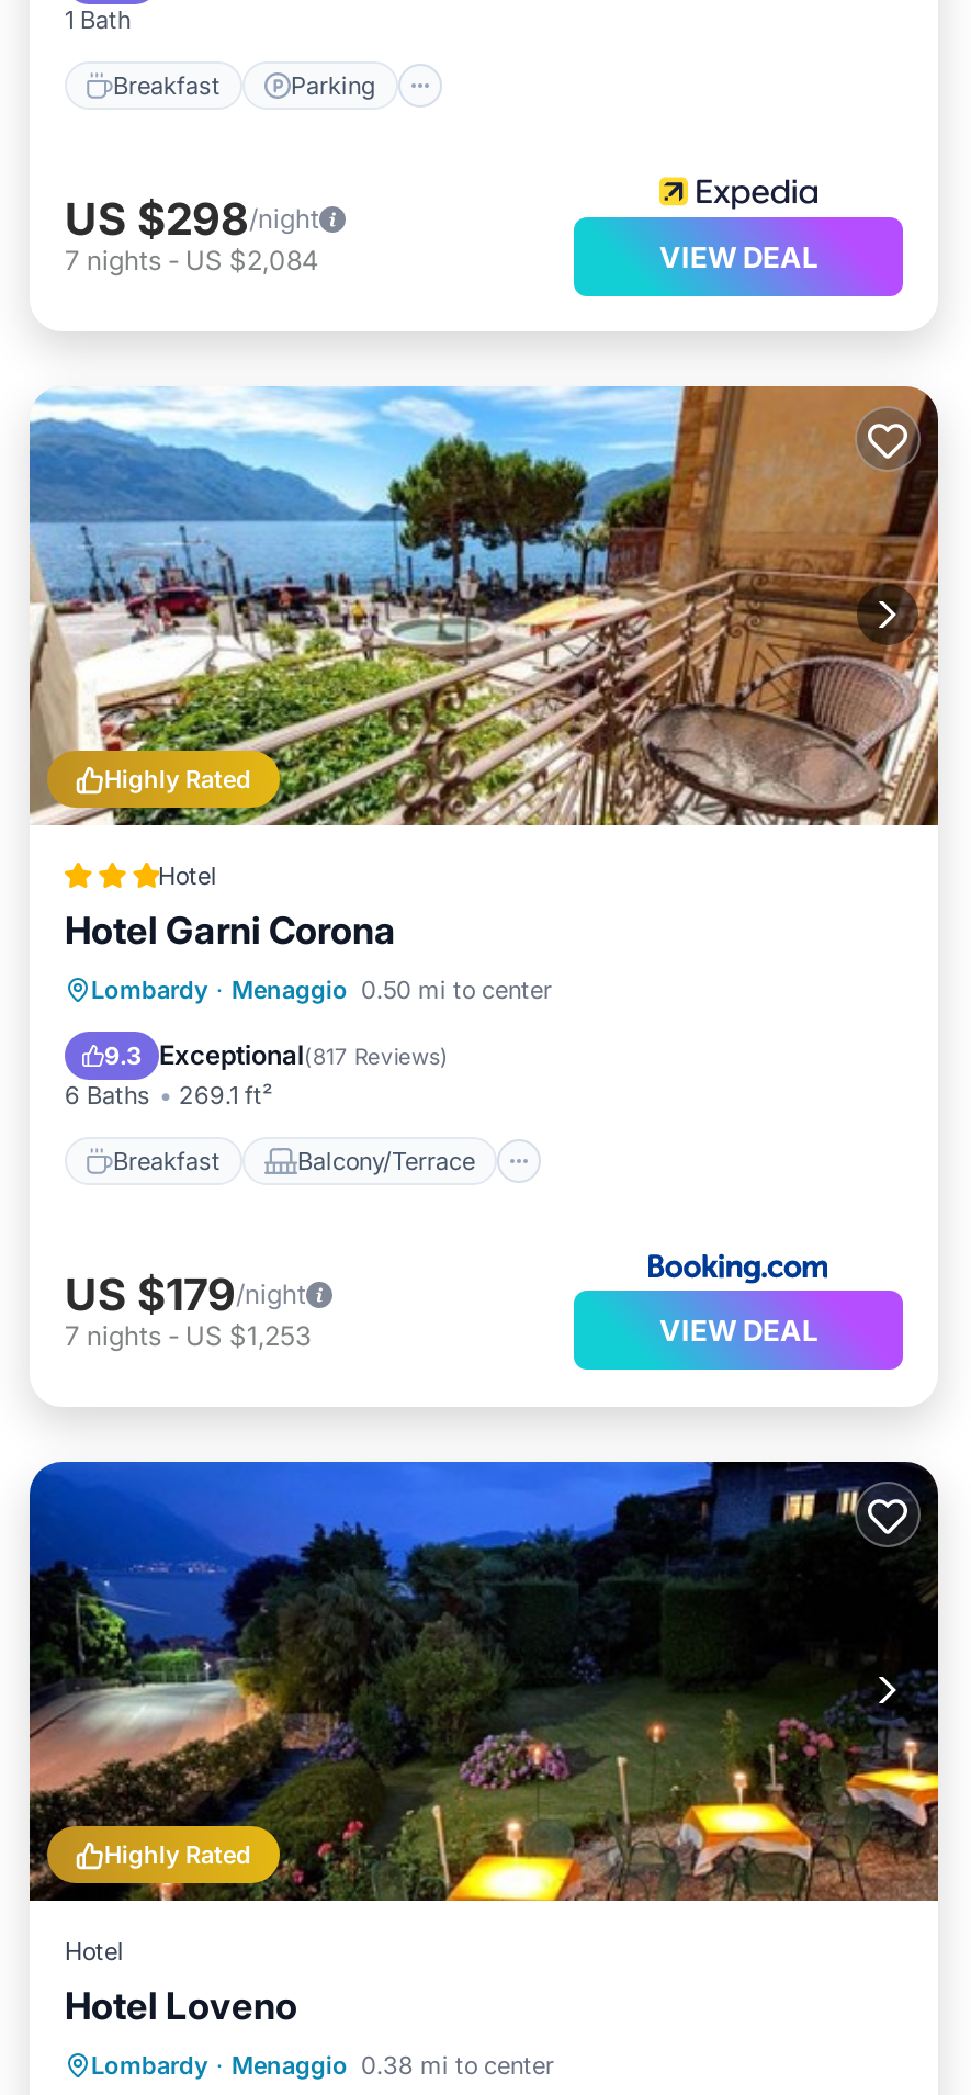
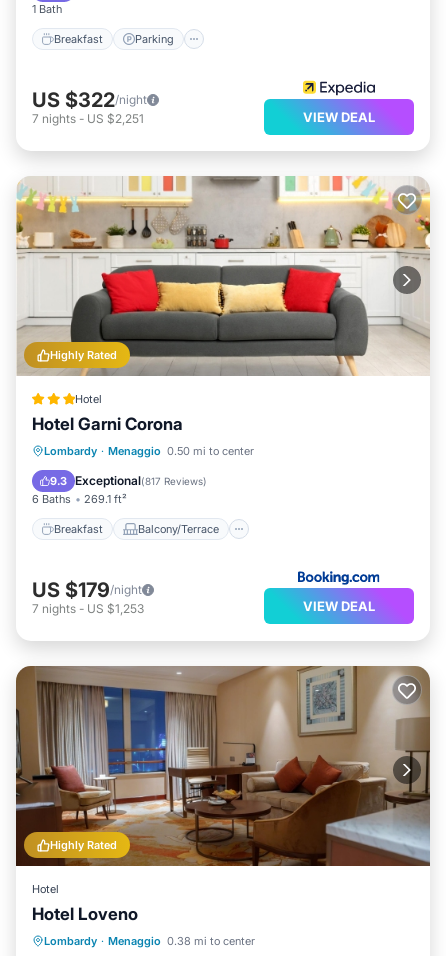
- US $298/night
+ US $322/night

- 7 nights - US $2,084
+ 7 nights - US $2,251

- [image]
+ [image]

- [image]
+ [image]
